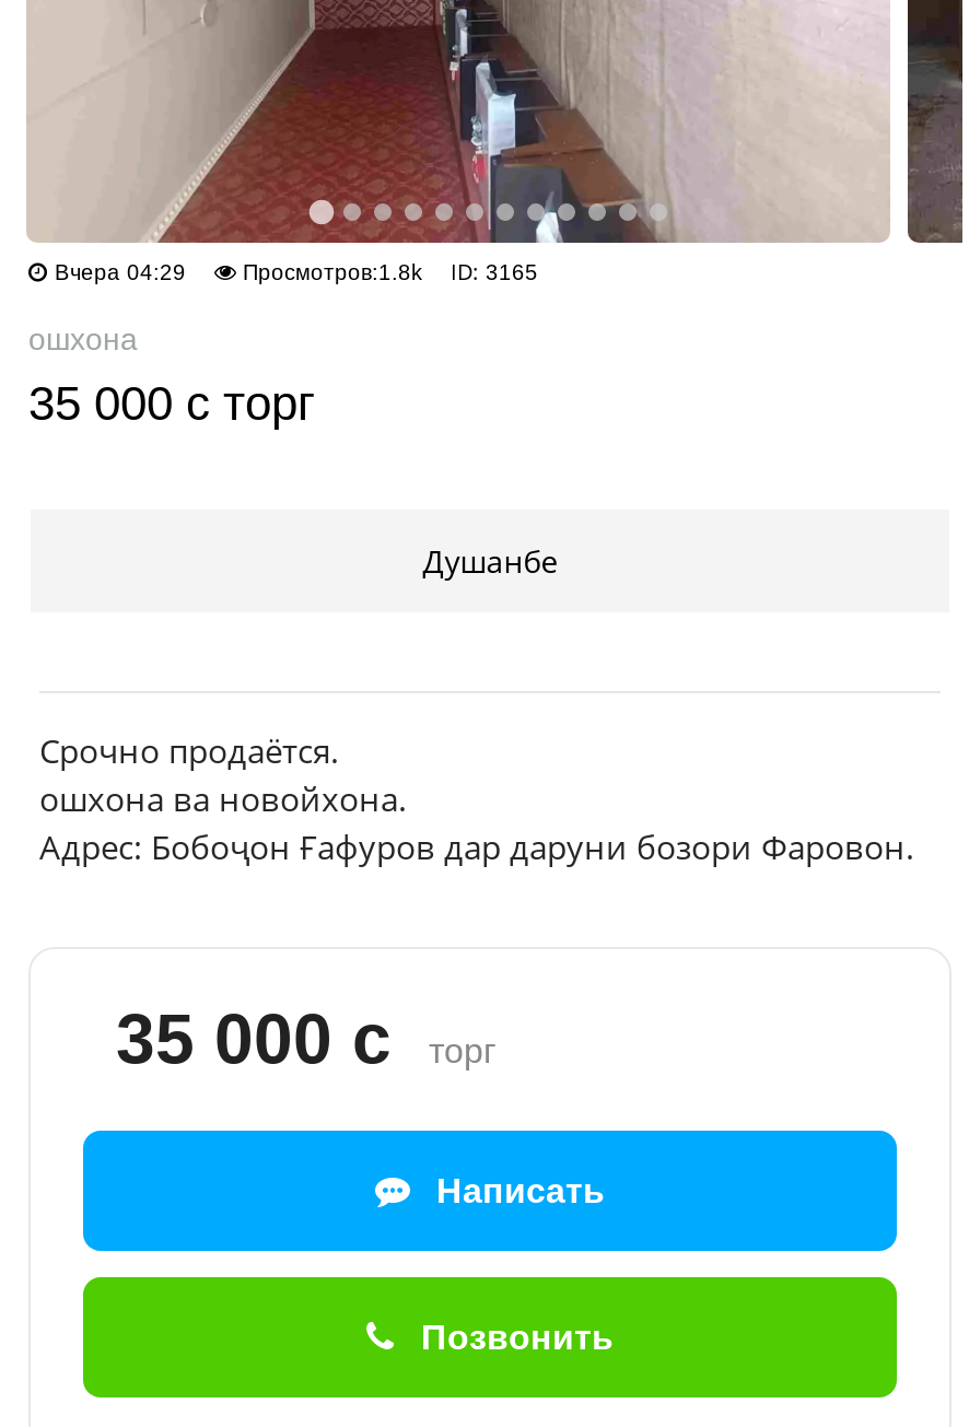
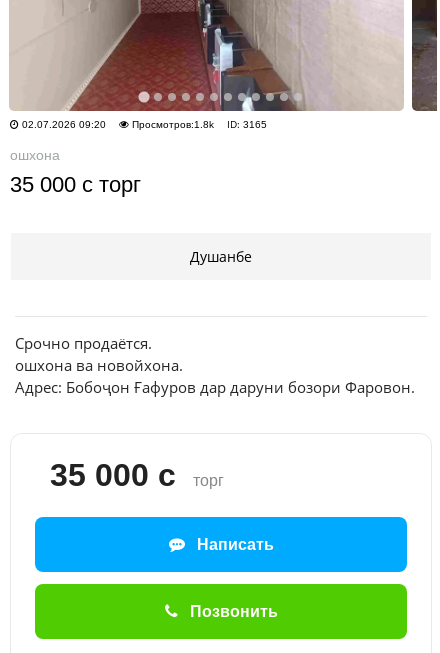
- Вчера 04:29
+ 02.07.2026 09:20
